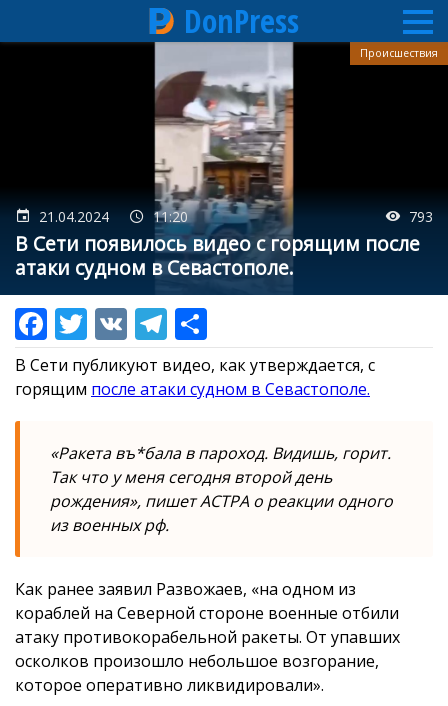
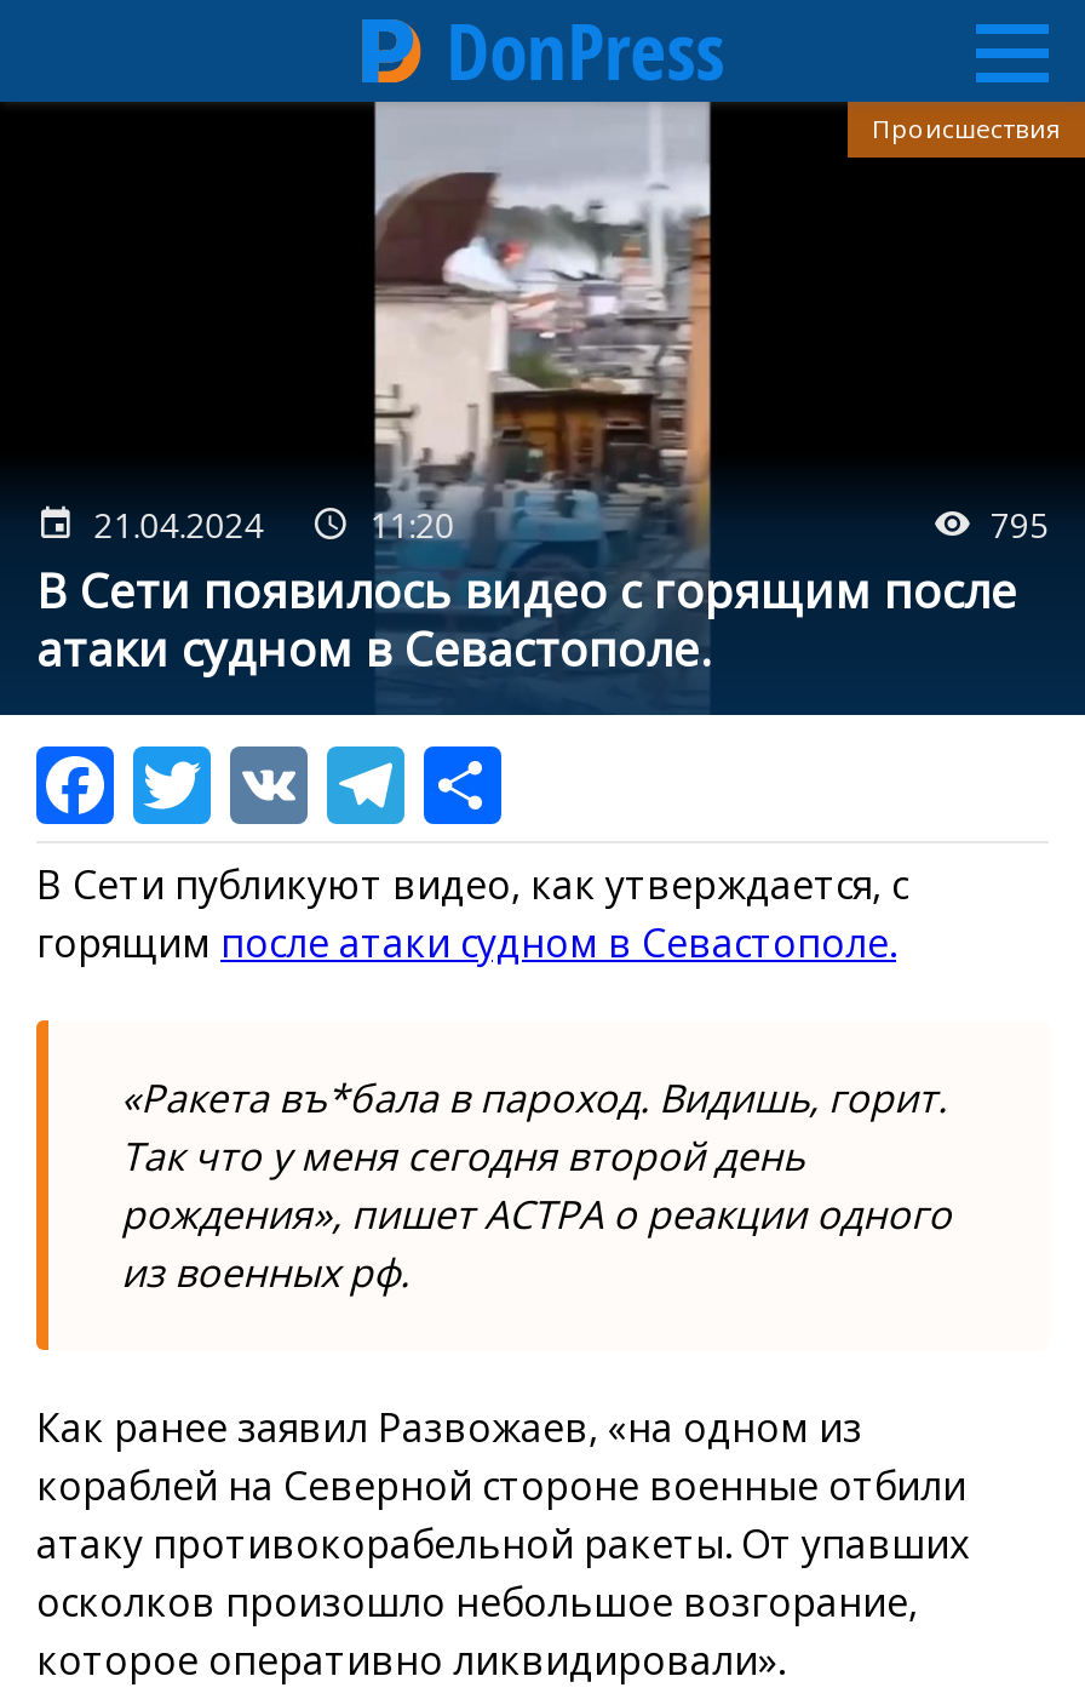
- 793
+ 795
